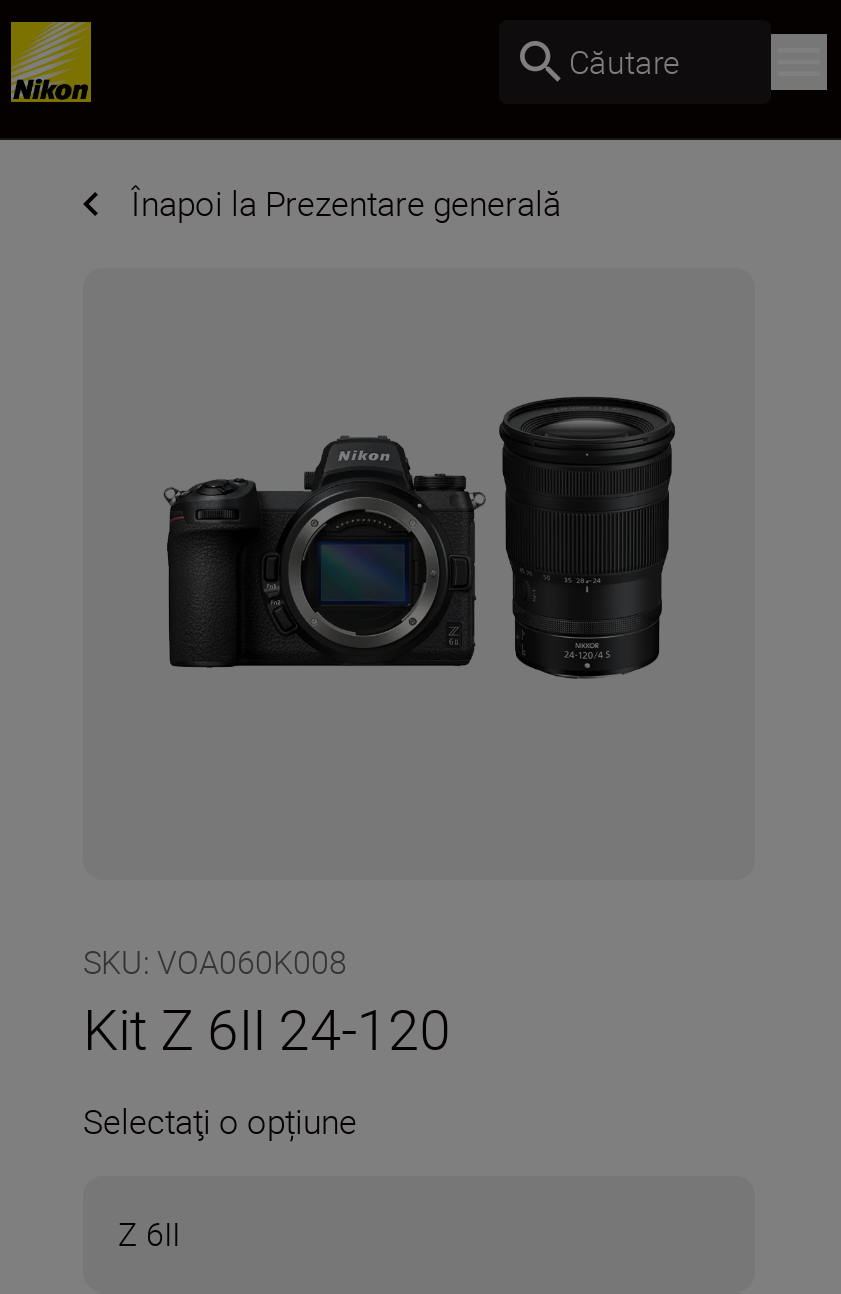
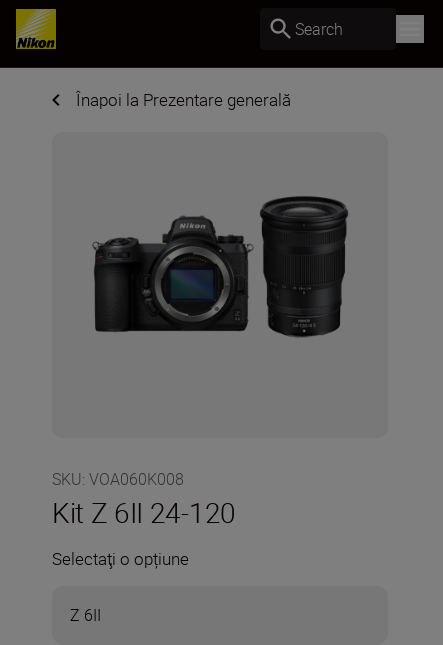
- Căutare
+ Search
